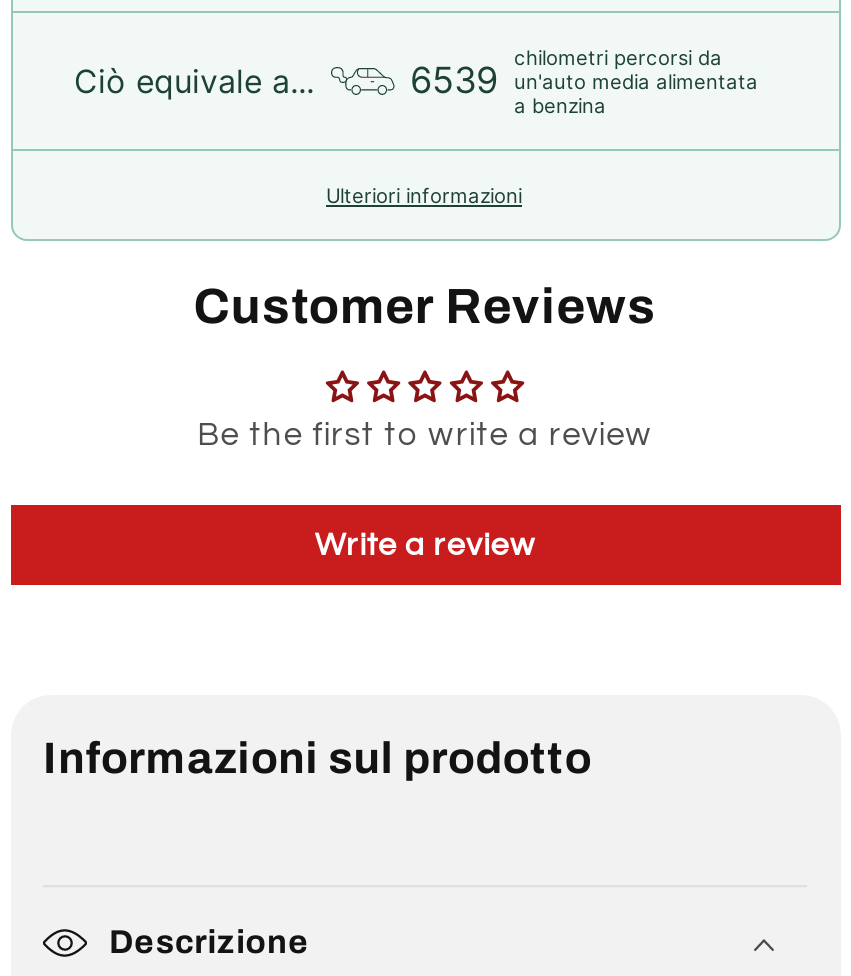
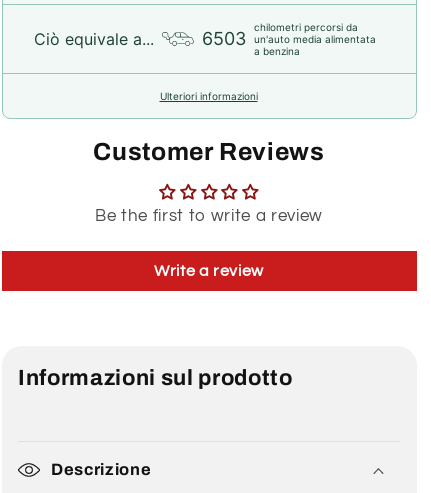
- 6539 un'auto media alimentata
+ 6503 un'auto media alimentata
